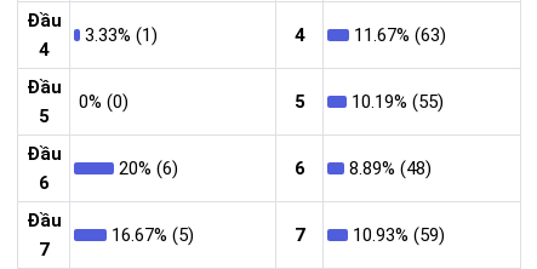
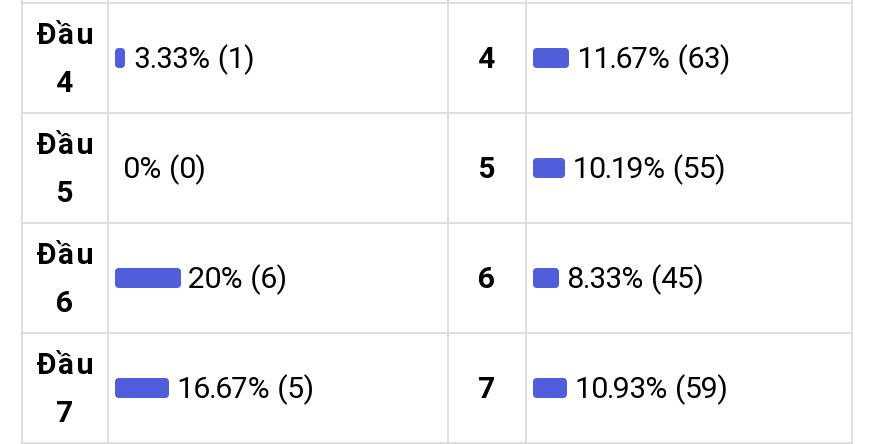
- 6 8.89% (48)
+ 6 8.33% (45)
